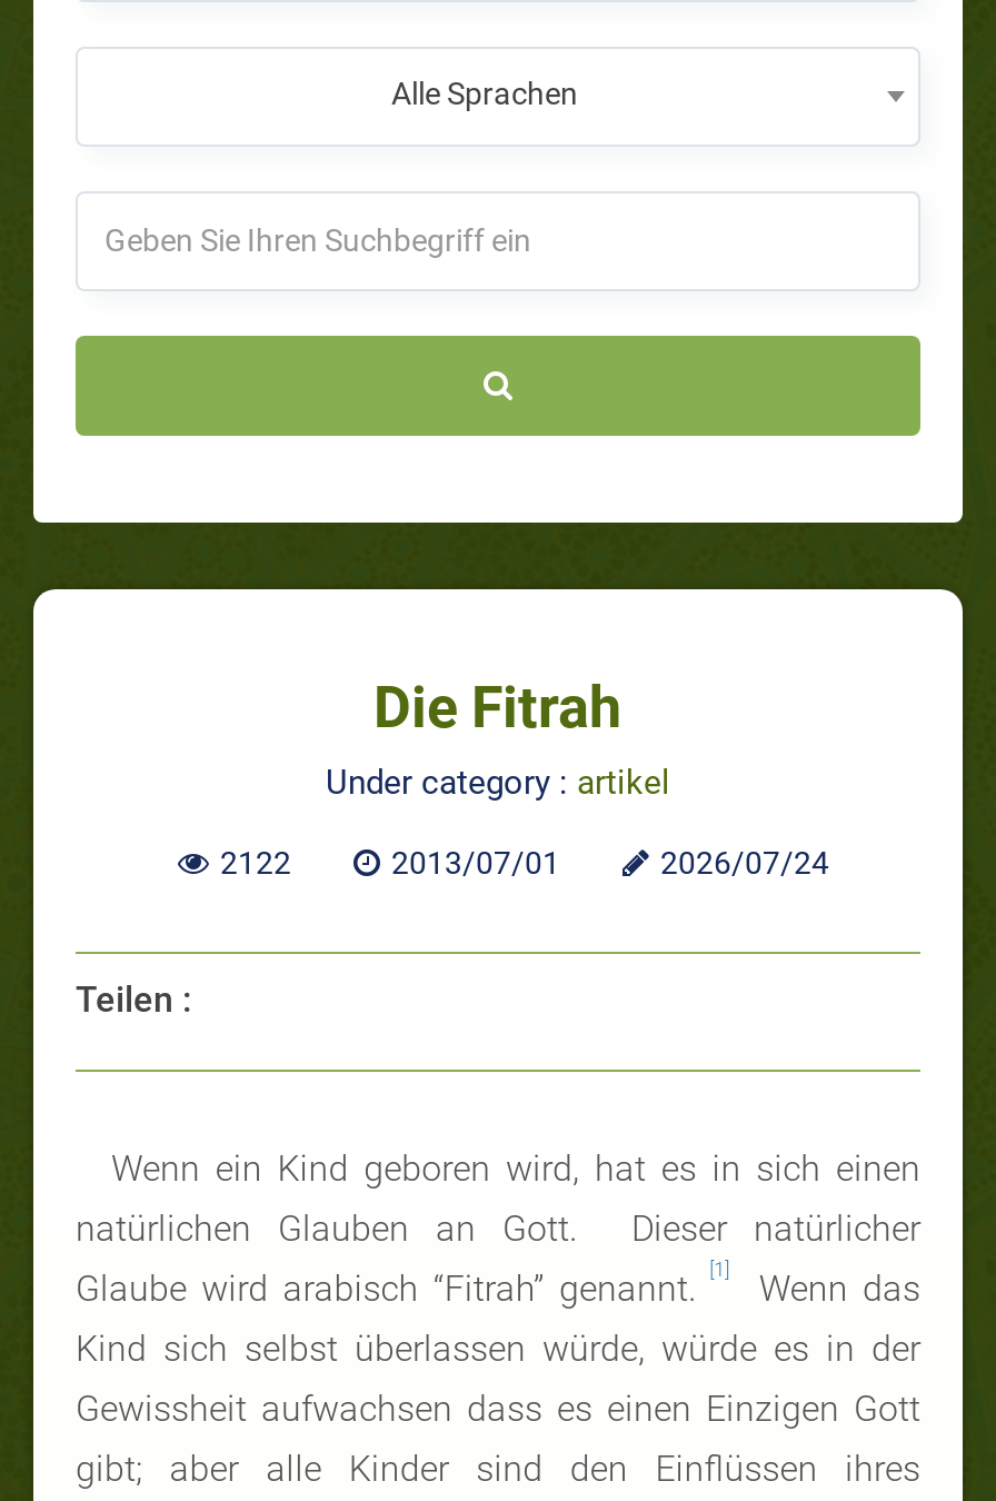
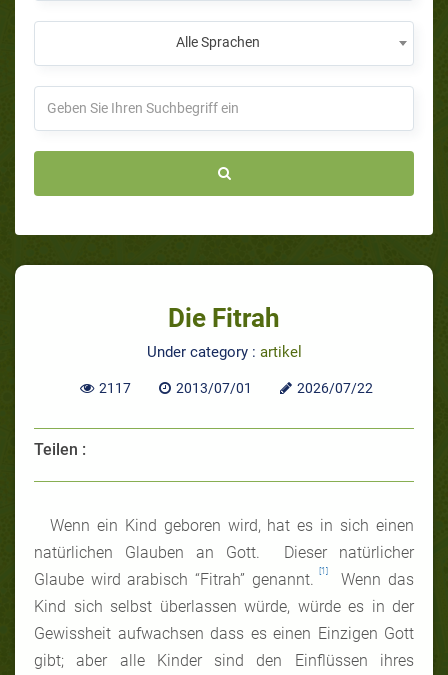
- 2122
+ 2117

- 2026/07/24
+ 2026/07/22
